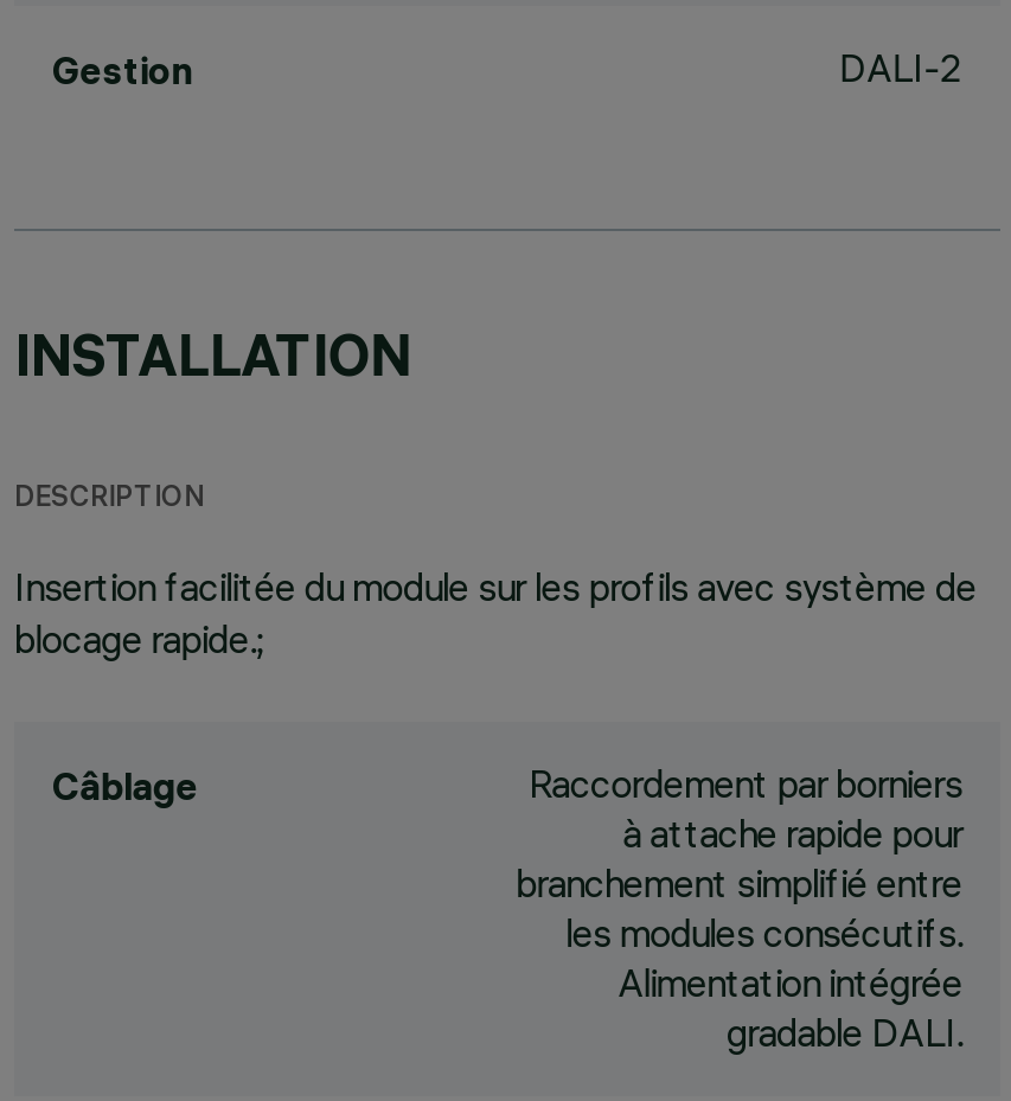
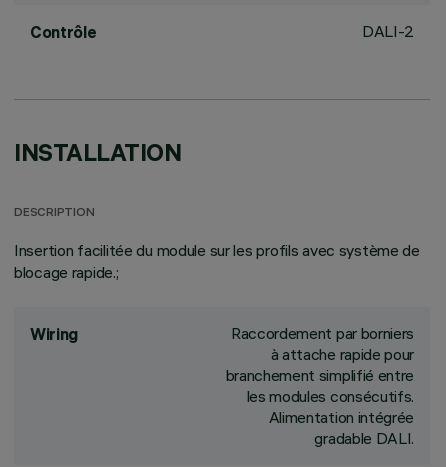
- Gestion
+ Contrôle

- Câblage
+ Wiring
